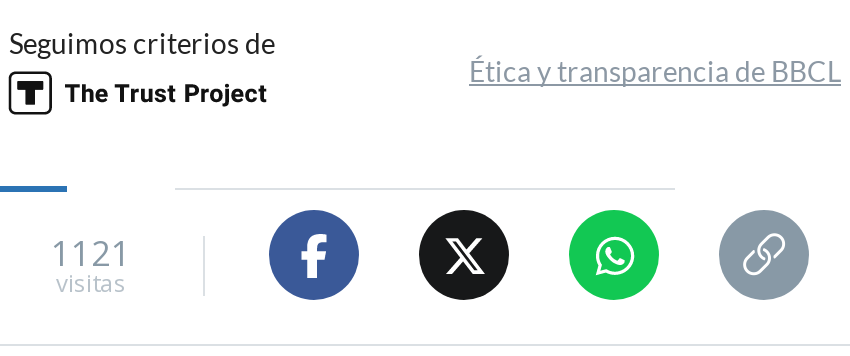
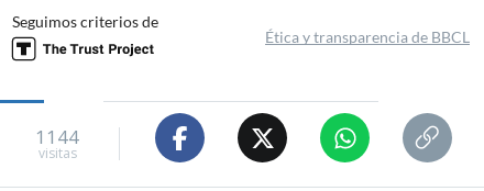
- 1121
+ 1144
